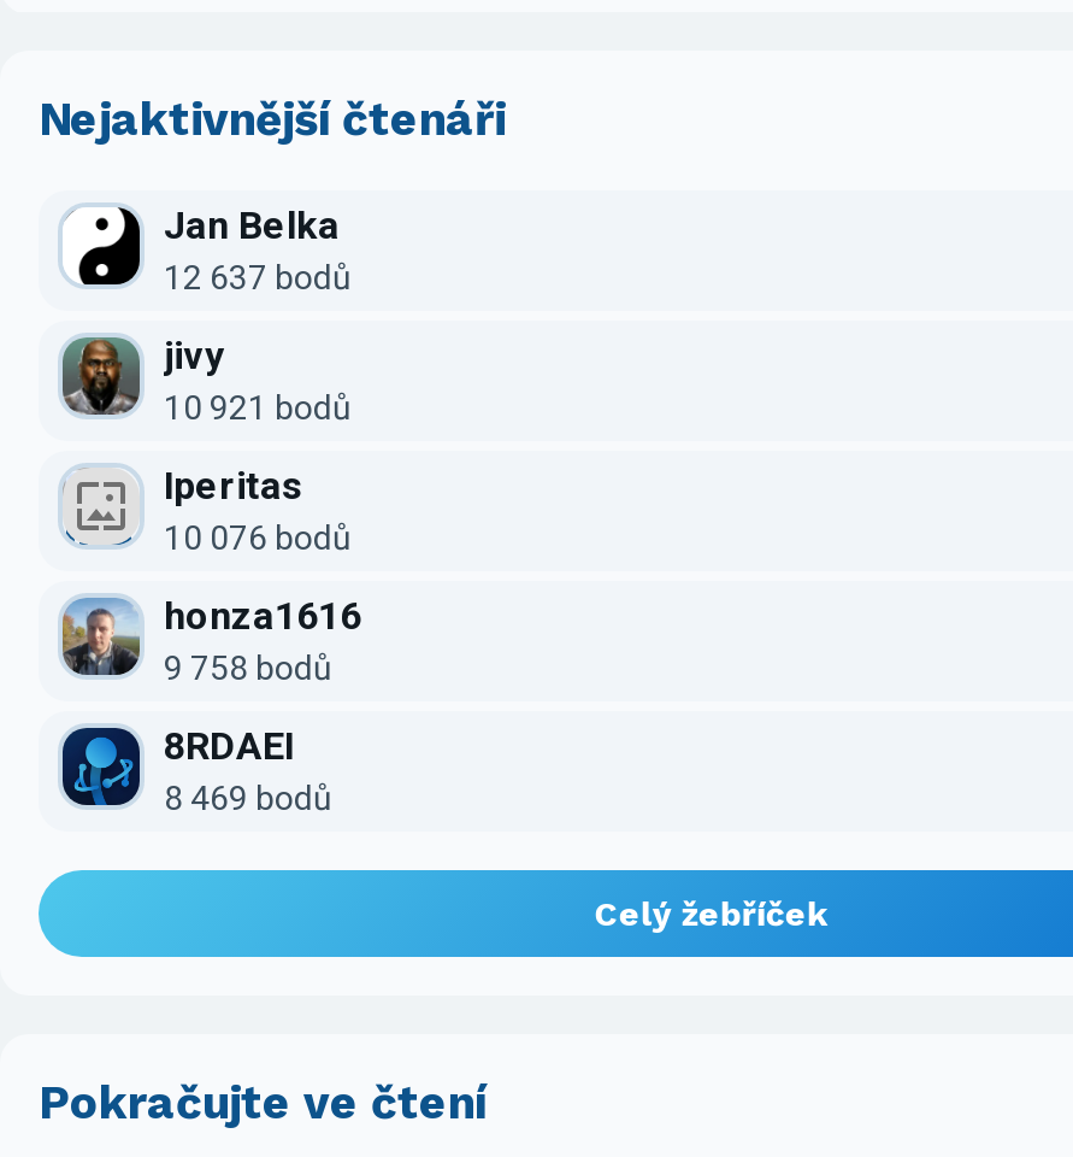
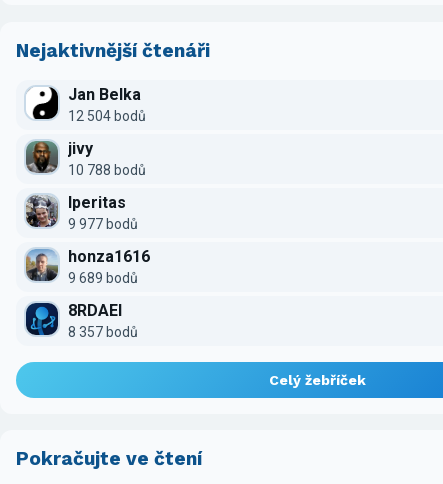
- 12 637 bodů
+ 12 504 bodů

- 10 921 bodů
+ 10 788 bodů

- [image]
- 10 076 bodů
+ [image]
+ 9 977 bodů

- 9 758 bodů
+ 9 689 bodů

- 8 469 bodů
+ 8 357 bodů
